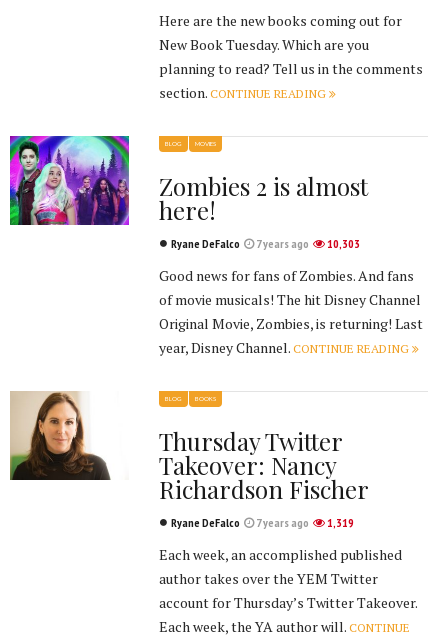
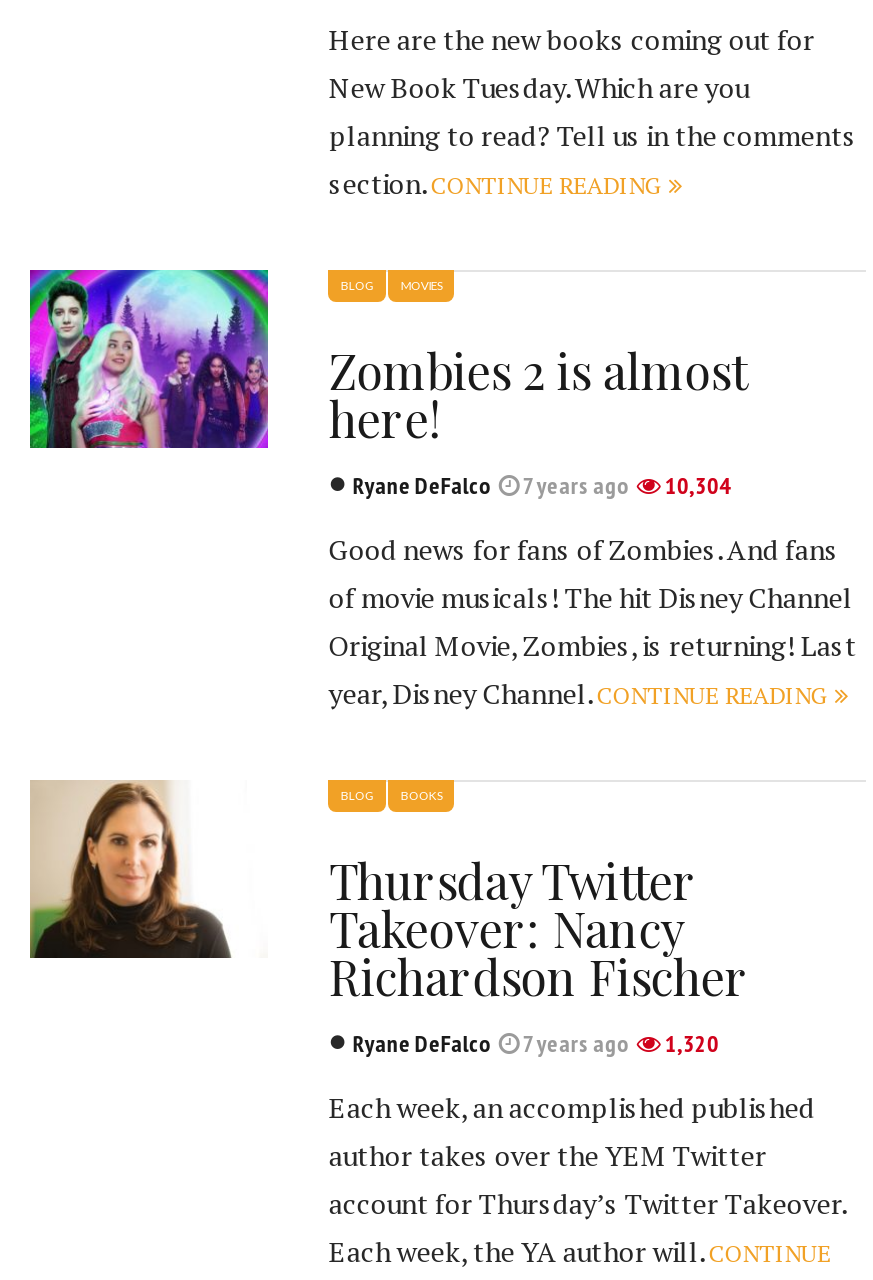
- Ryane DeFalco 7 years ago 10,303
+ Ryane DeFalco 7 years ago 10,304

- Ryane DeFalco 7 years ago 1,319
+ Ryane DeFalco 7 years ago 1,320
